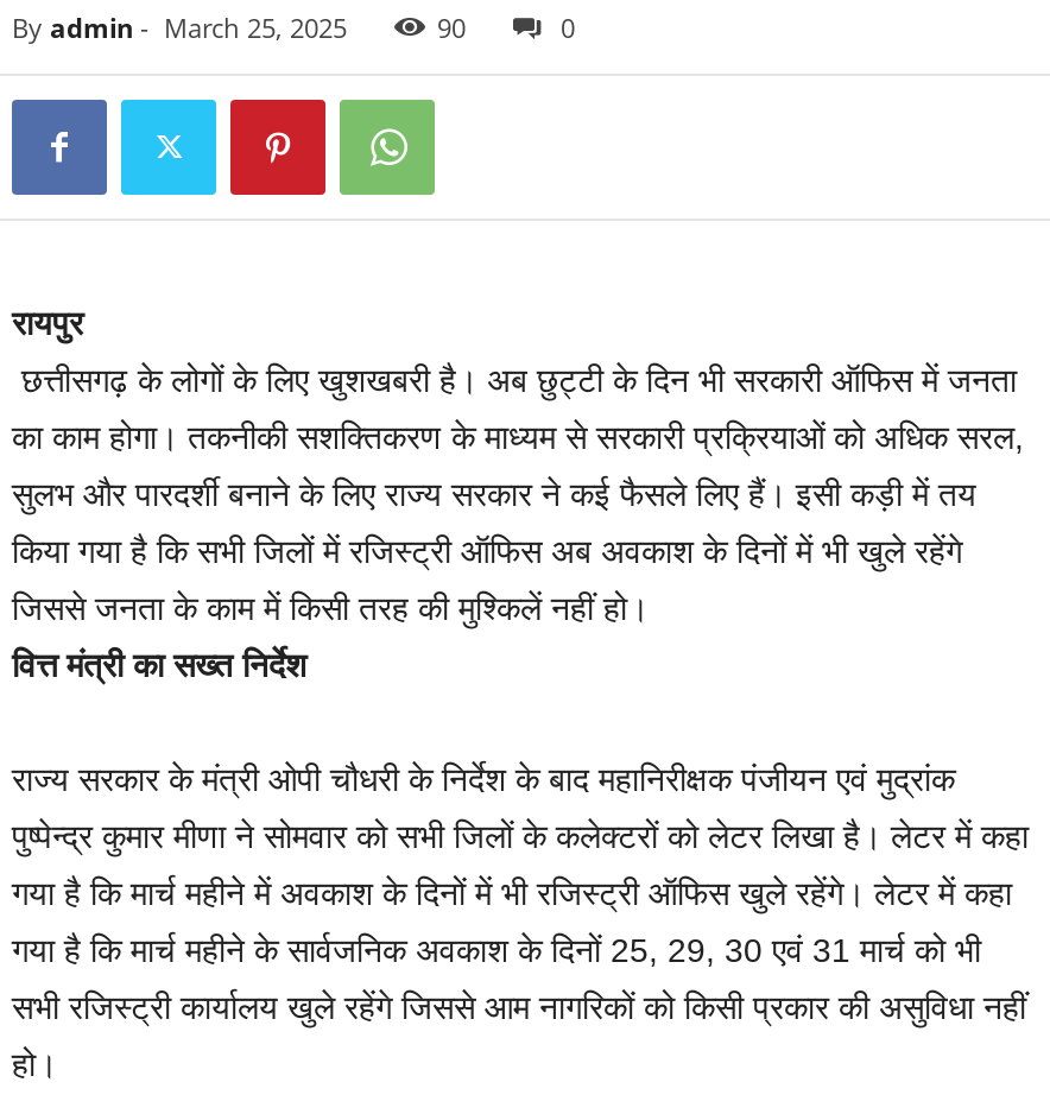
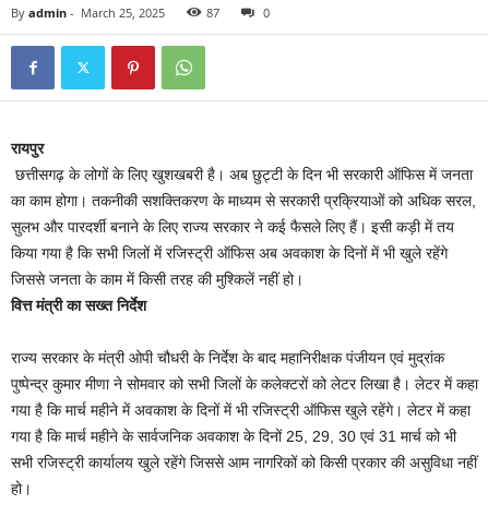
- 90
+ 87
